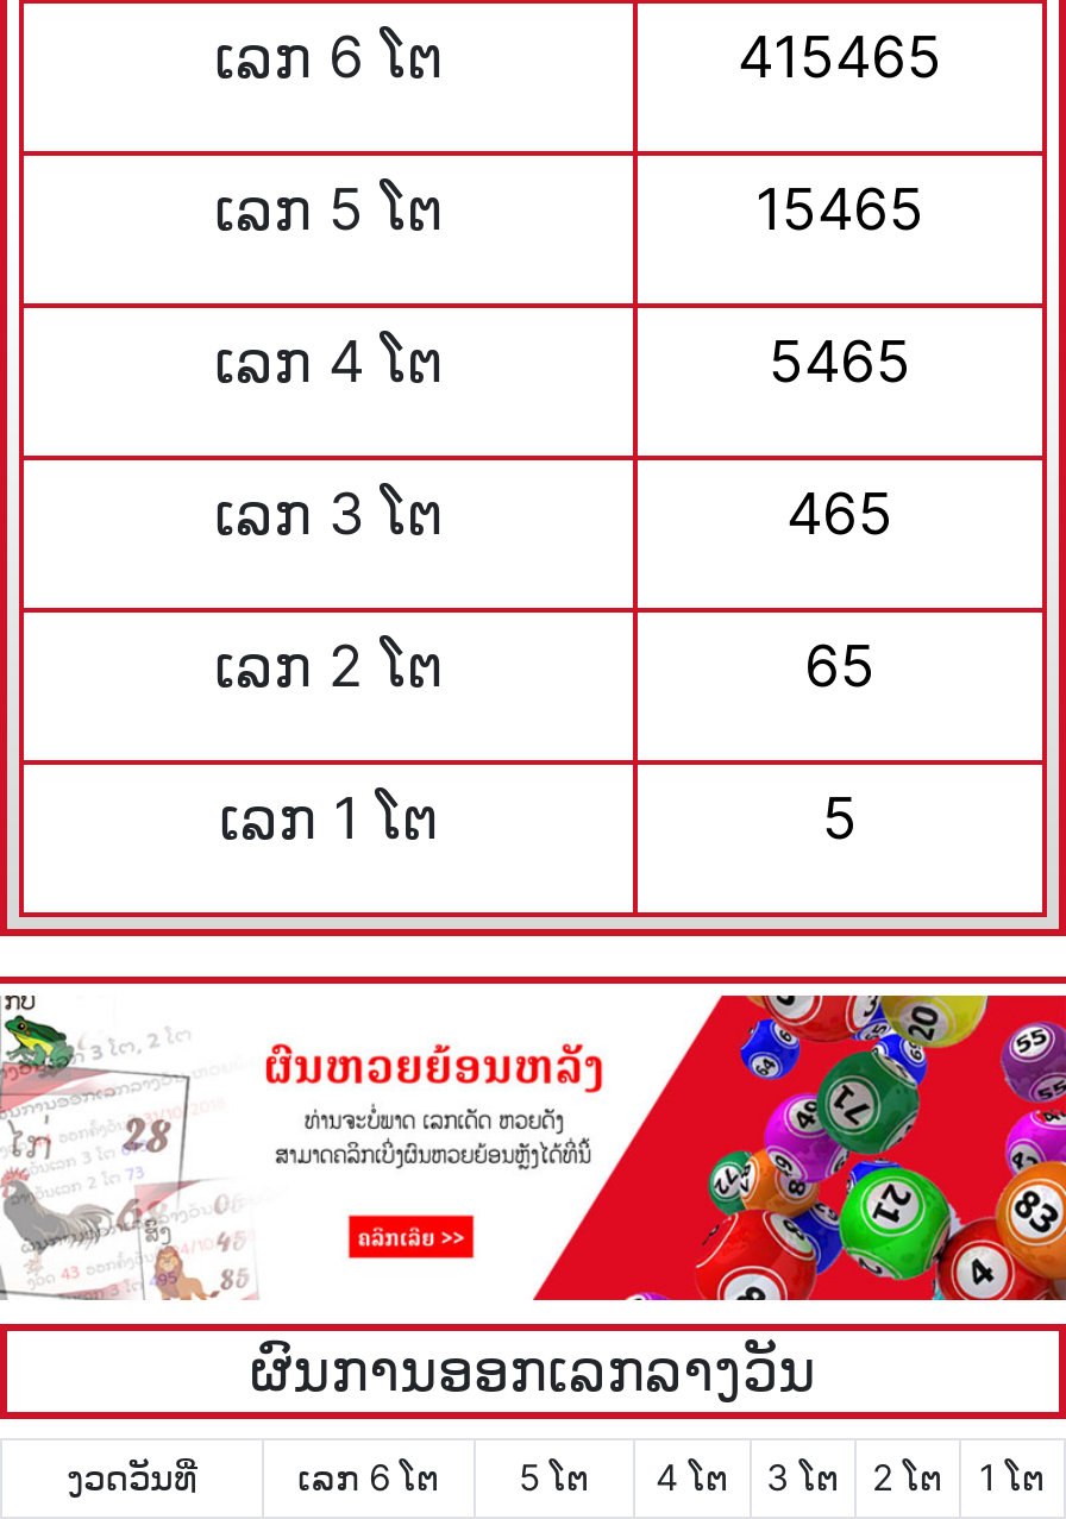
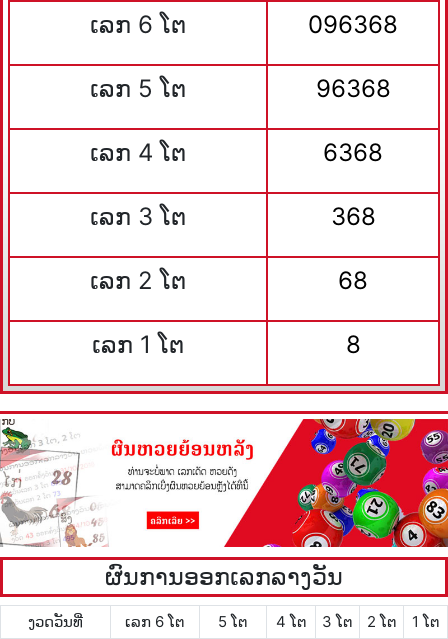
- 415465
+ 096368

- 15465
+ 96368

- 5465
+ 6368

- 465
+ 368

- 65
+ 68

- 5
+ 8
